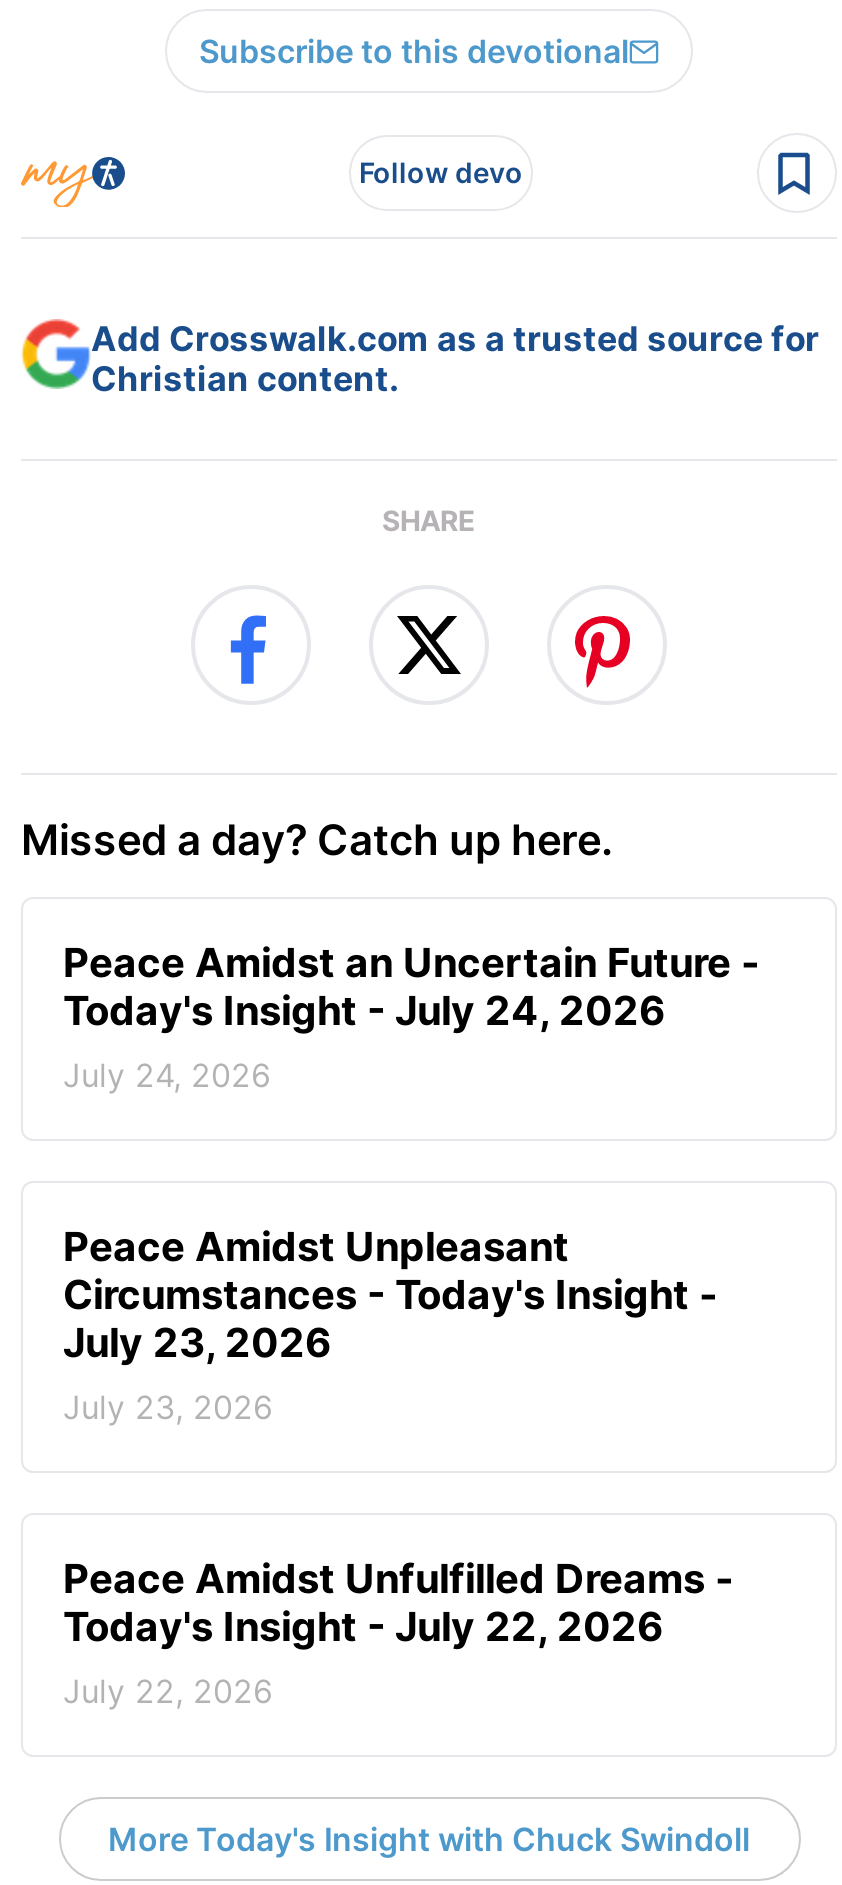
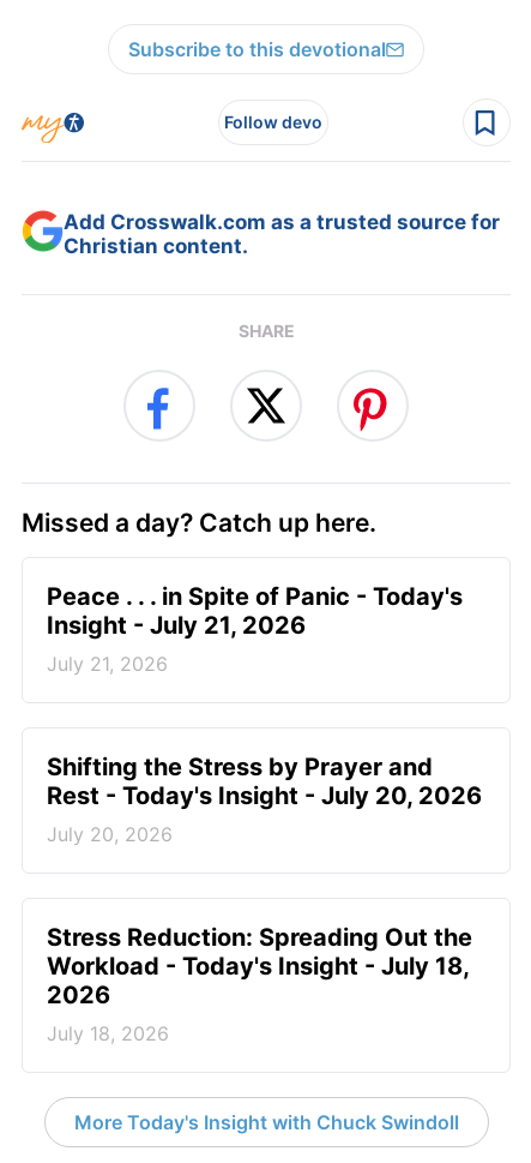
- Peace Amidst an Uncertain Future -
- Today's Insight - July 24, 2026
- July 24, 2026
+ Peace . . . in Spite of Panic - Today's
+ Insight - July 21, 2026
+ July 21, 2026

- Peace Amidst Unpleasant
- Circumstances - Today's Insight -
- July 23, 2026
- July 23, 2026
+ Shifting the Stress by Prayer and
+ Rest - Today's Insight - July 20, 2026
+ July 20, 2026

- Peace Amidst Unfulfilled Dreams -
- Today's Insight - July 22, 2026
- July 22, 2026
+ Stress Reduction: Spreading Out the
+ Workload - Today's Insight - July 18,
+ 2026
+ July 18, 2026
